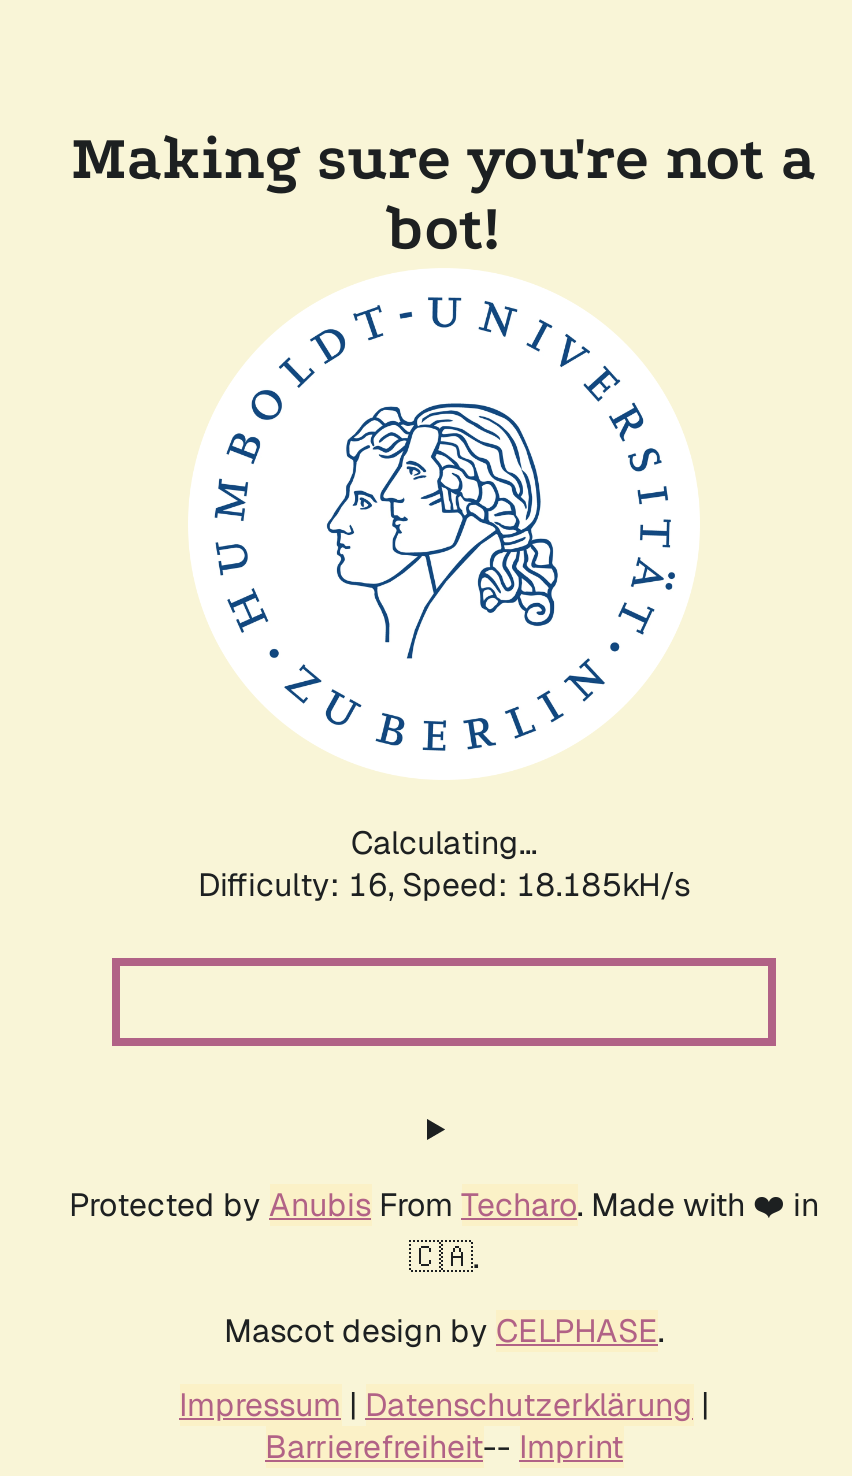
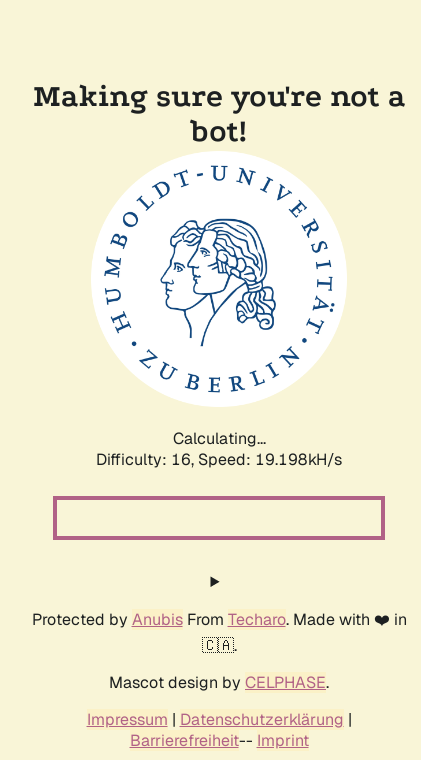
- Difficulty: 16, Speed: 18.185kH/s
+ Difficulty: 16, Speed: 19.198kH/s
